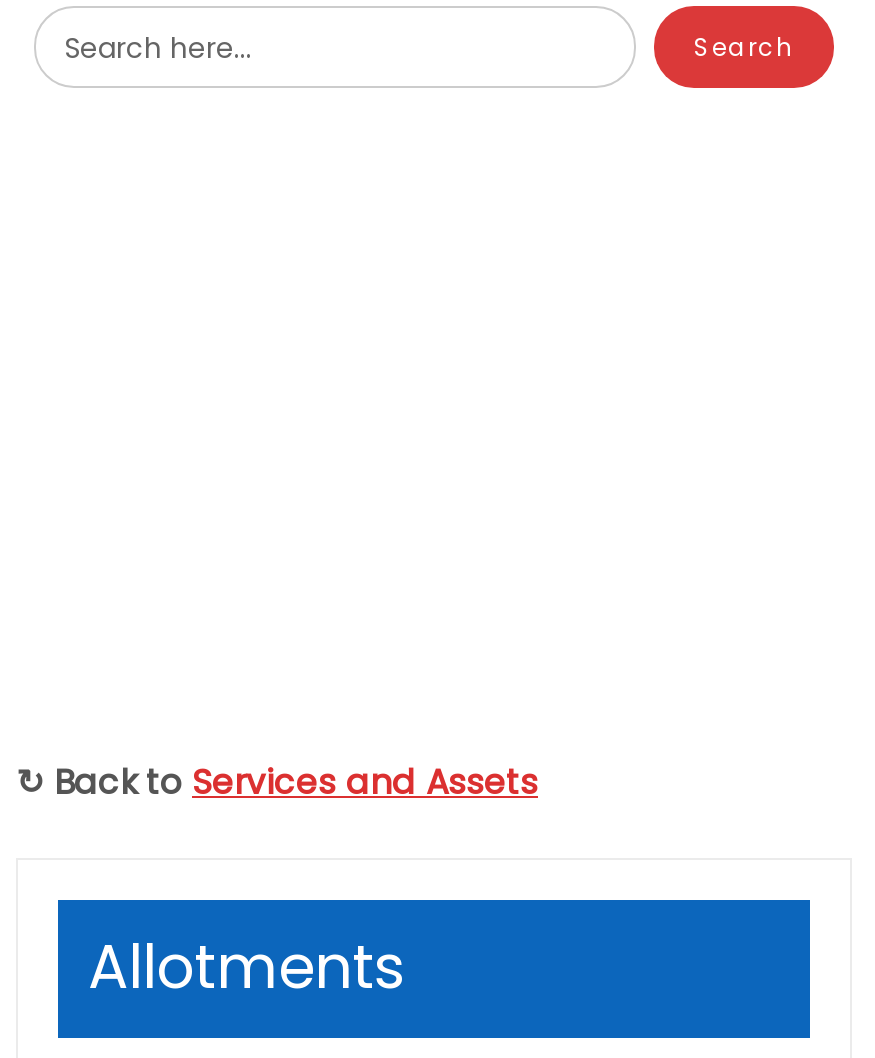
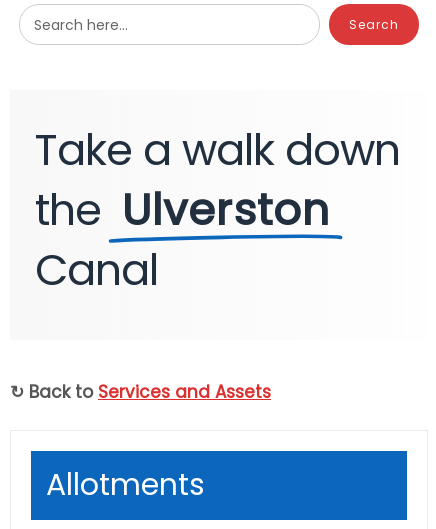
+ Take a walk down
+ the Ulverston
+ Canal
